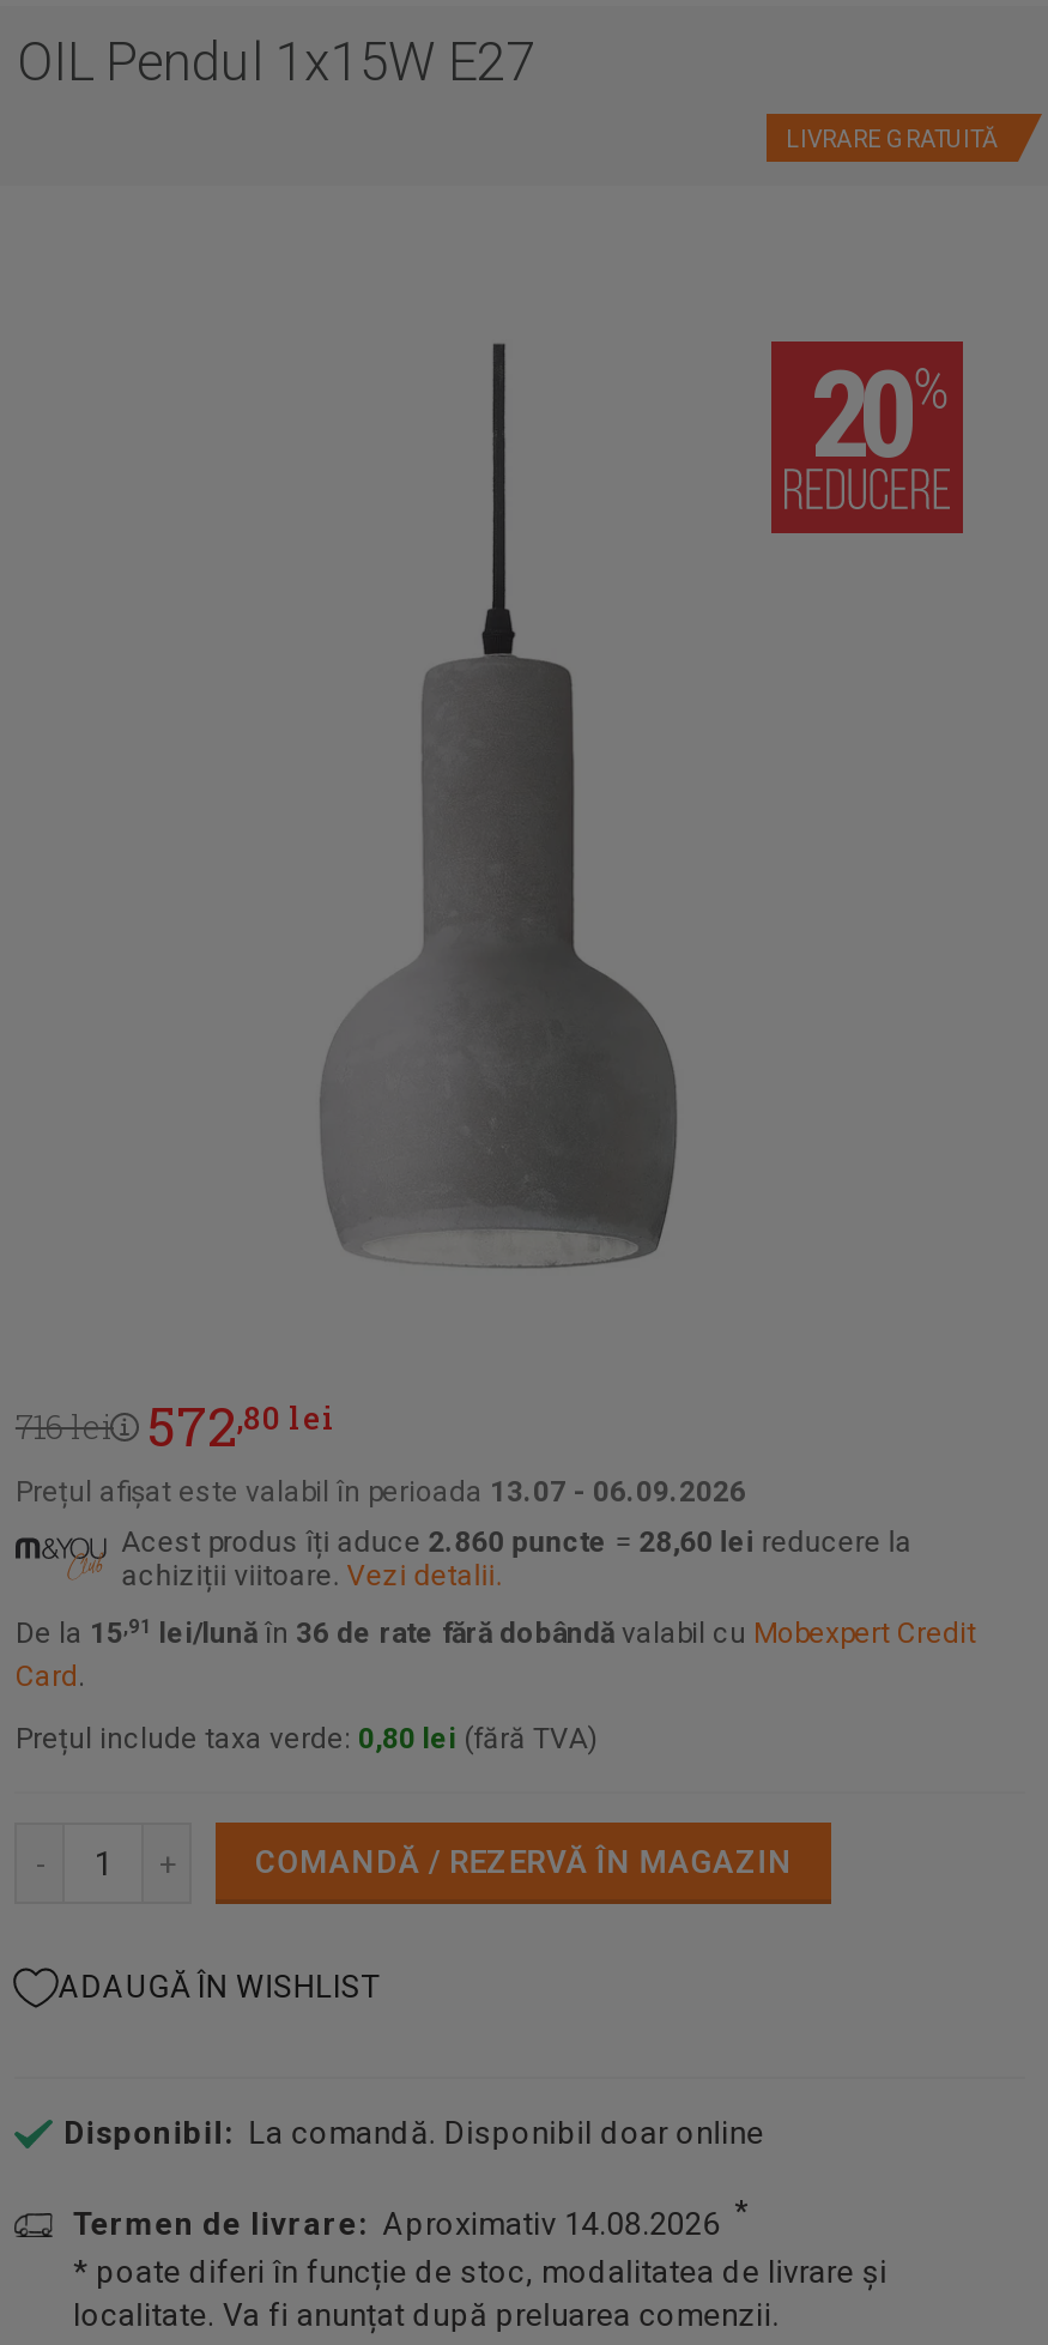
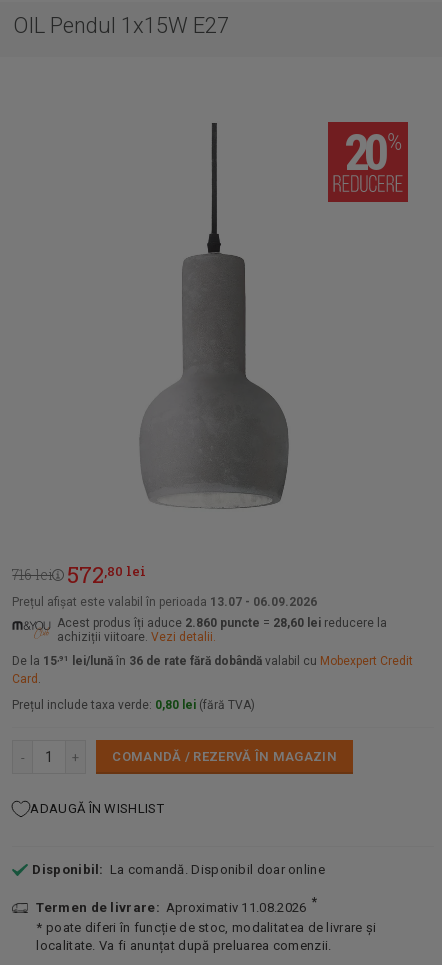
- LIVRARE GRATUITĂ

- Termen de livrare: Aproximativ 14.08.2026 *
+ Termen de livrare: Aproximativ 11.08.2026 *
